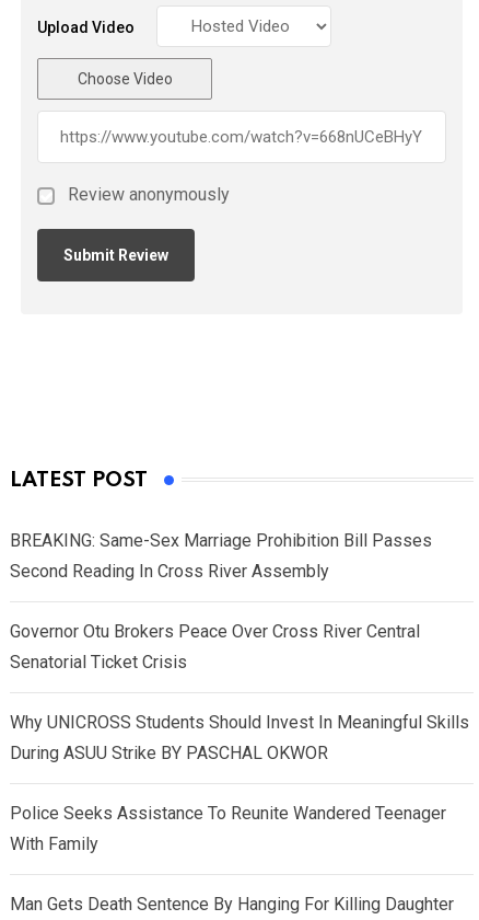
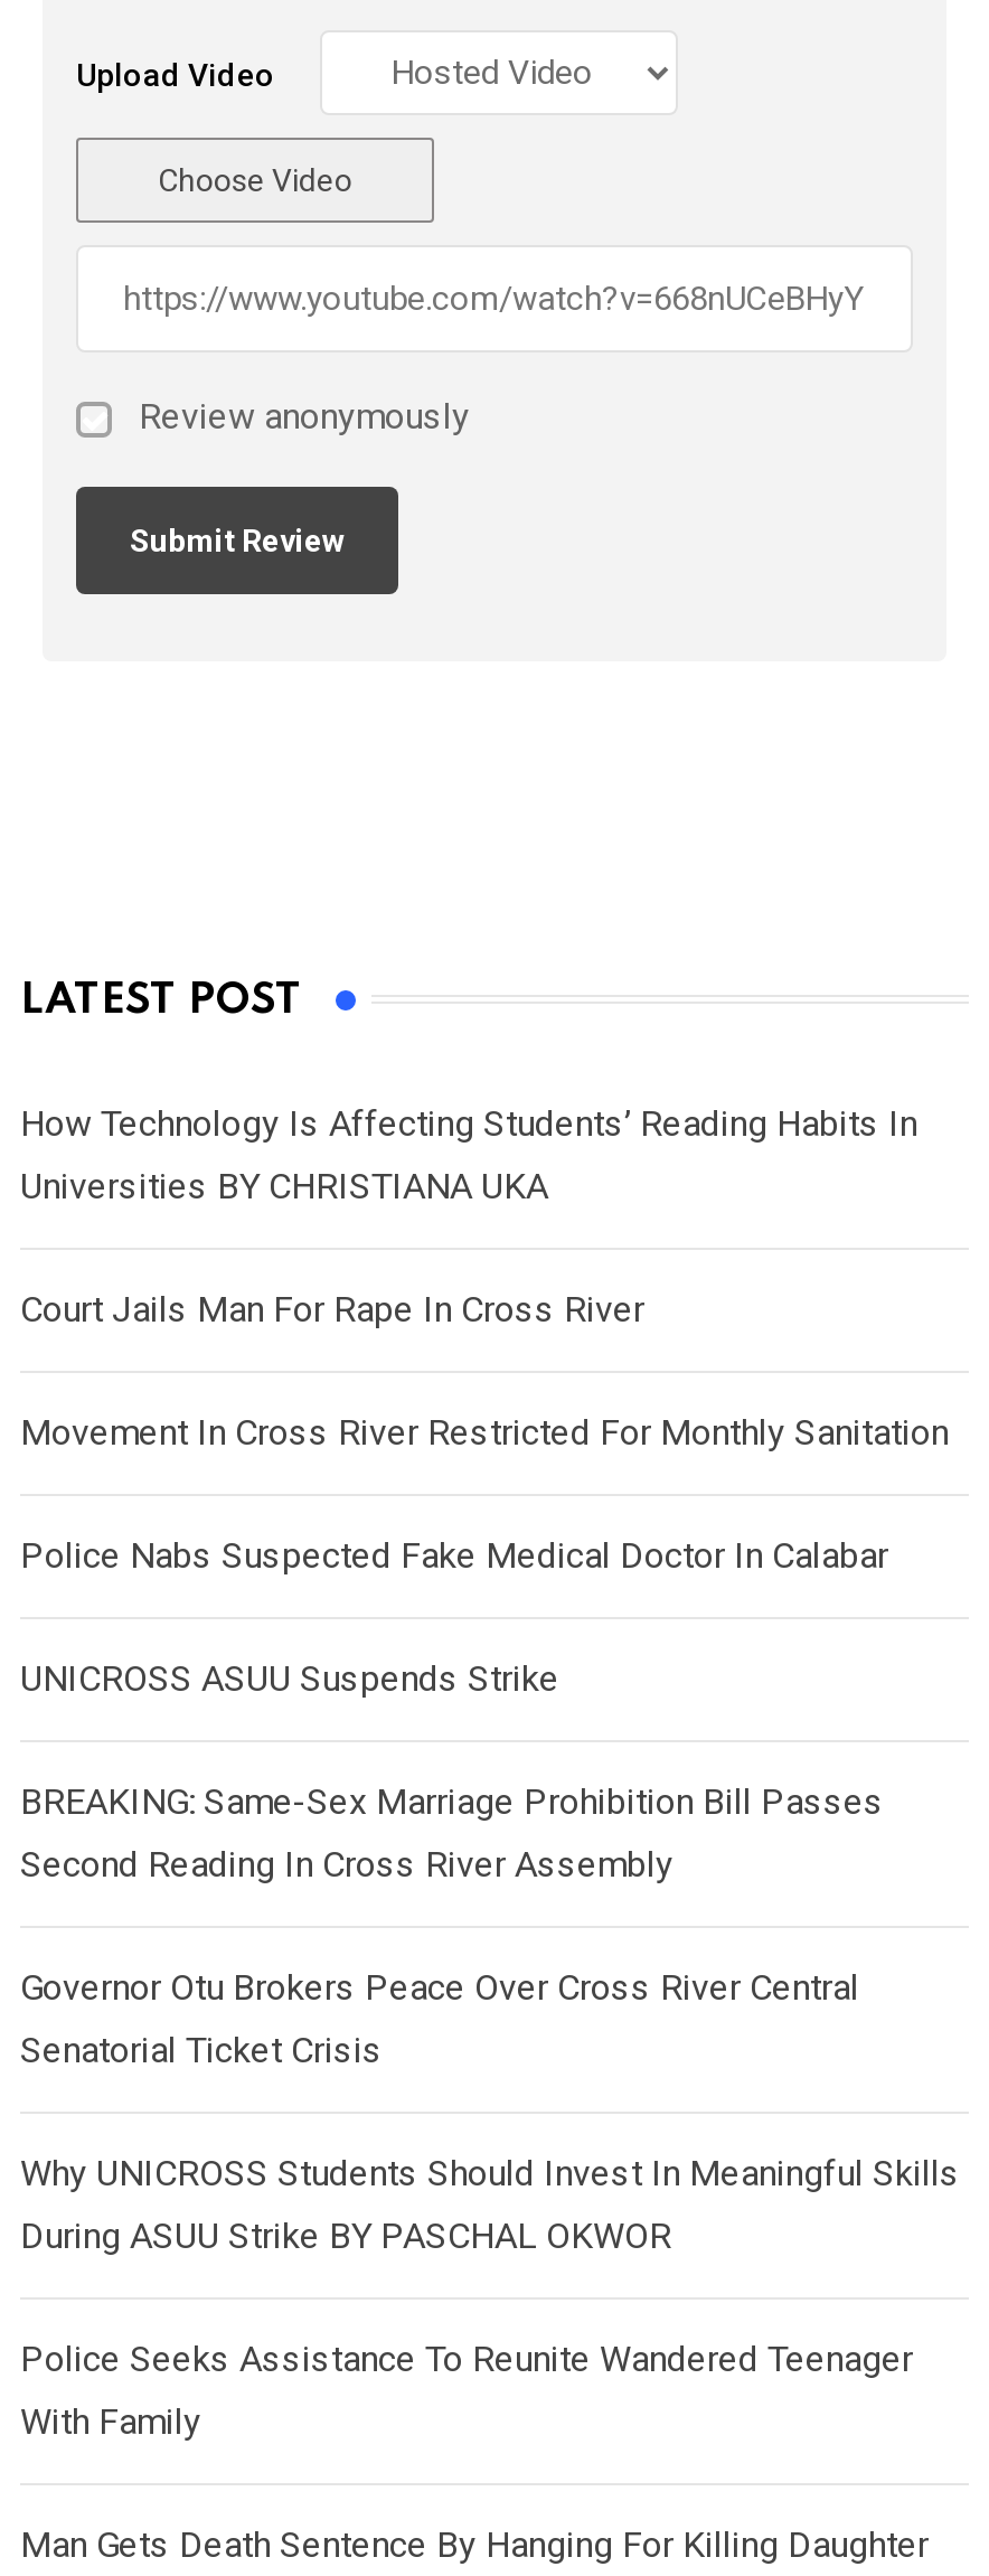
+ How Technology Is Affecting Students’ Reading Habits In
+ Universities BY CHRISTIANA UKA
+ Court Jails Man For Rape In Cross River
+ Movement In Cross River Restricted For Monthly Sanitation
+ Police Nabs Suspected Fake Medical Doctor In Calabar
+ UNICROSS ASUU Suspends Strike
